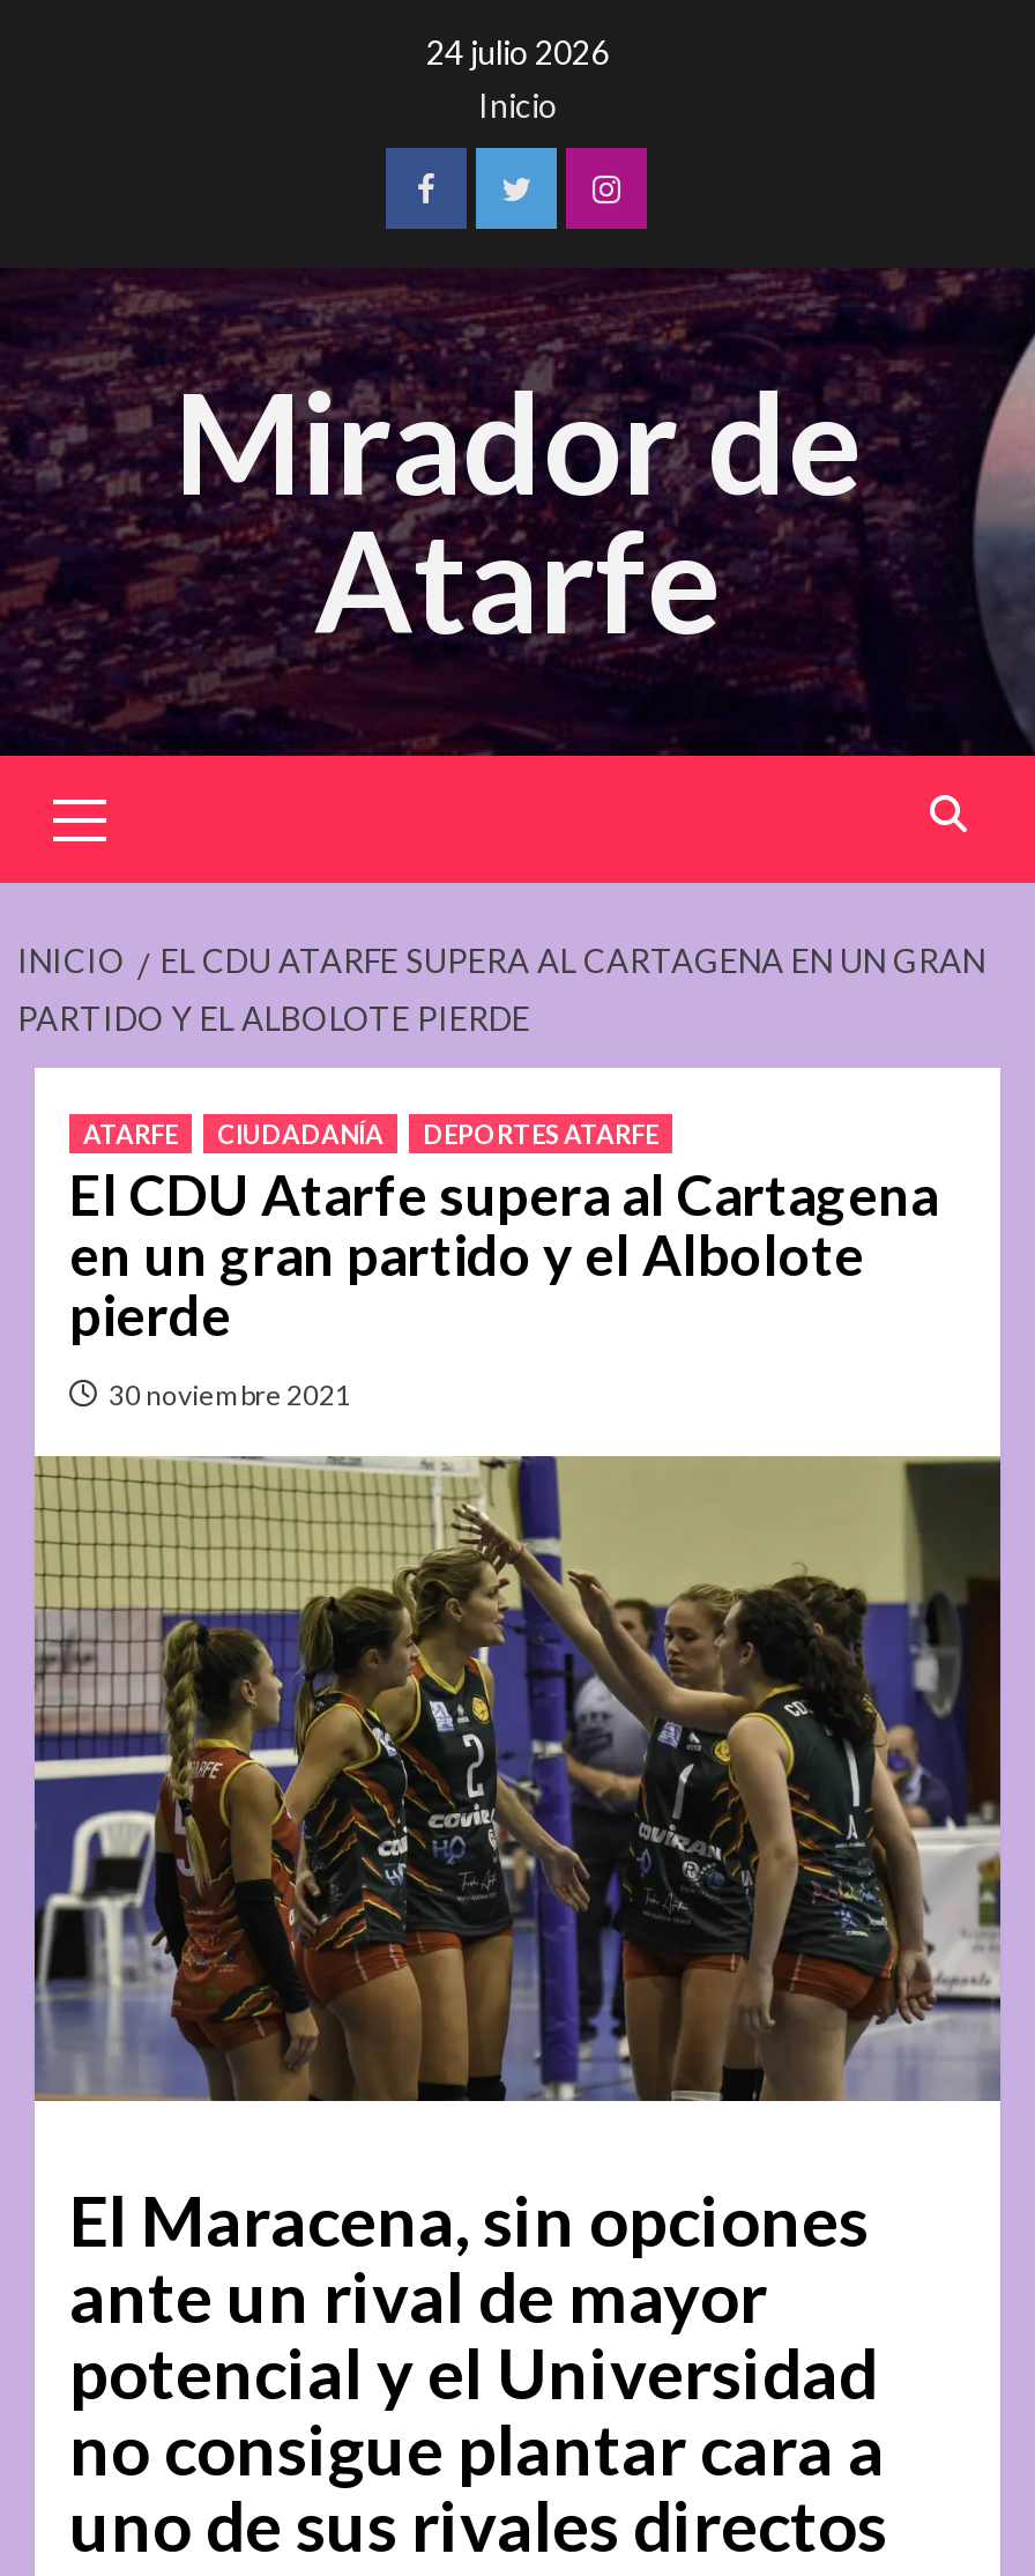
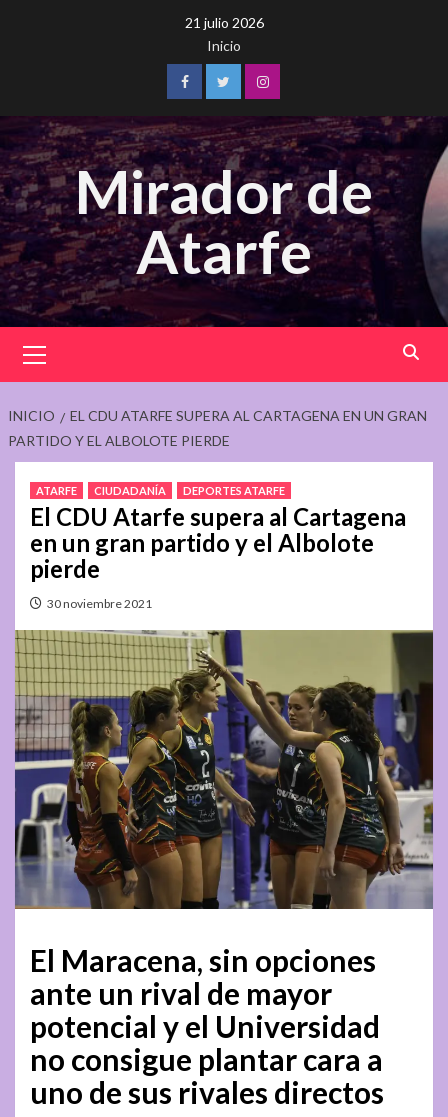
- 24 julio 2026
+ 21 julio 2026
